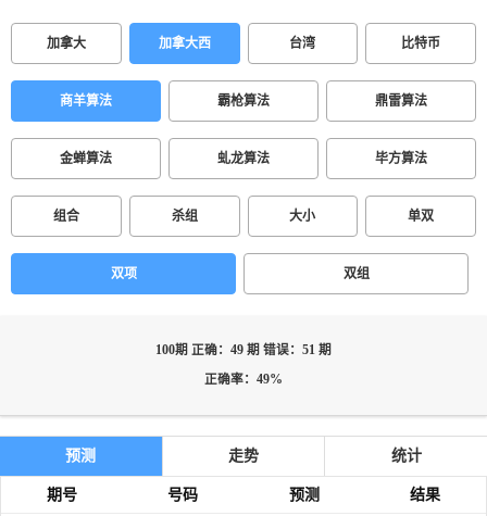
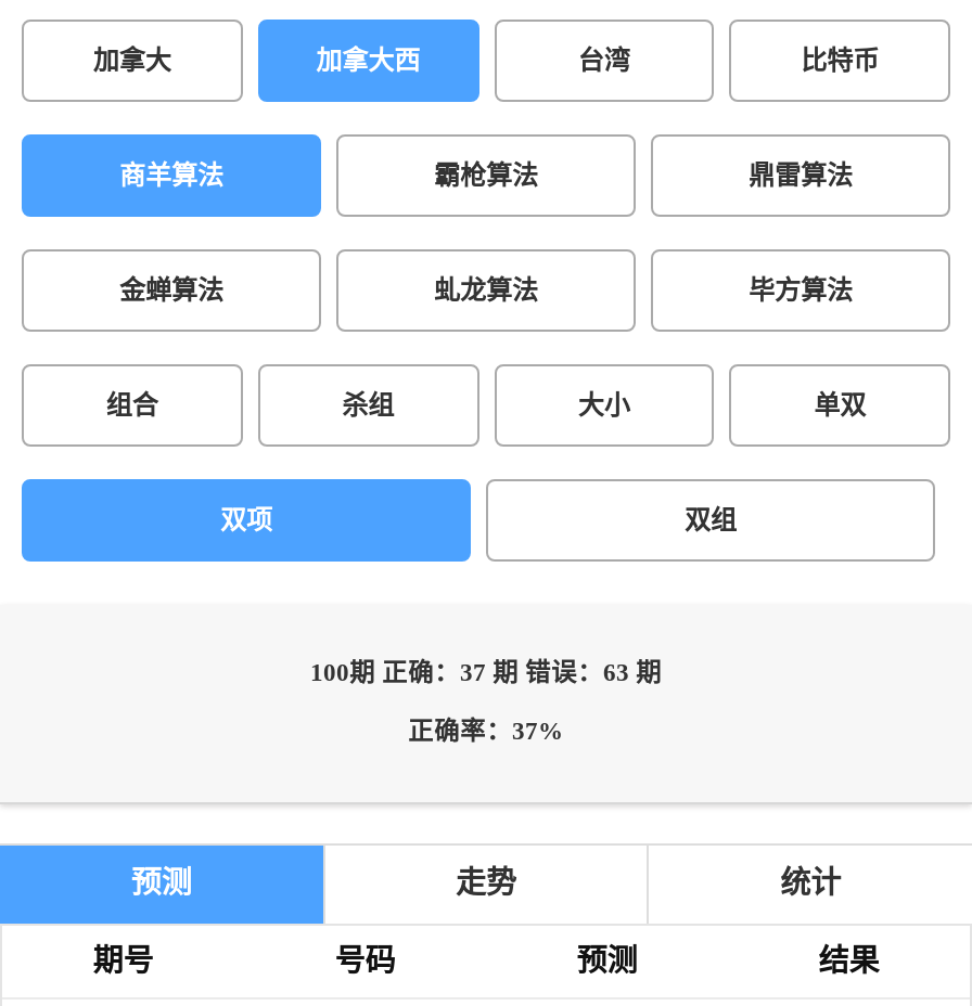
- 100期 正确：49 期 错误：51 期
+ 100期 正确：37 期 错误：63 期

- 正确率：49%
+ 正确率：37%
